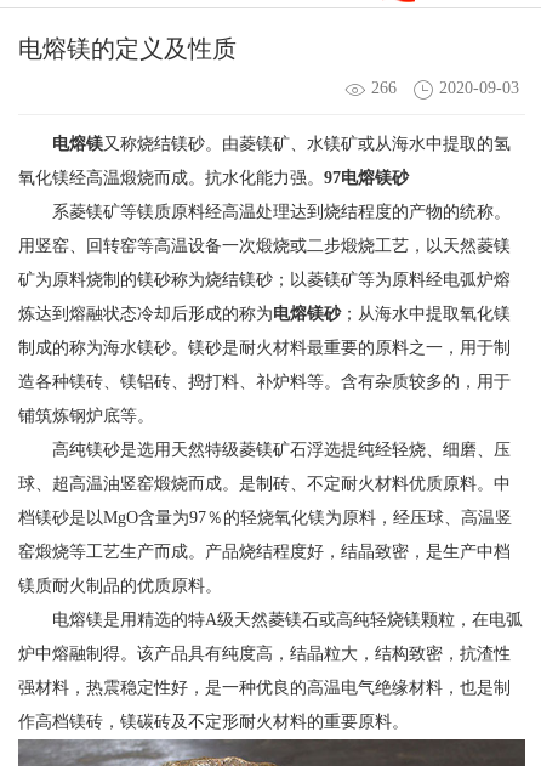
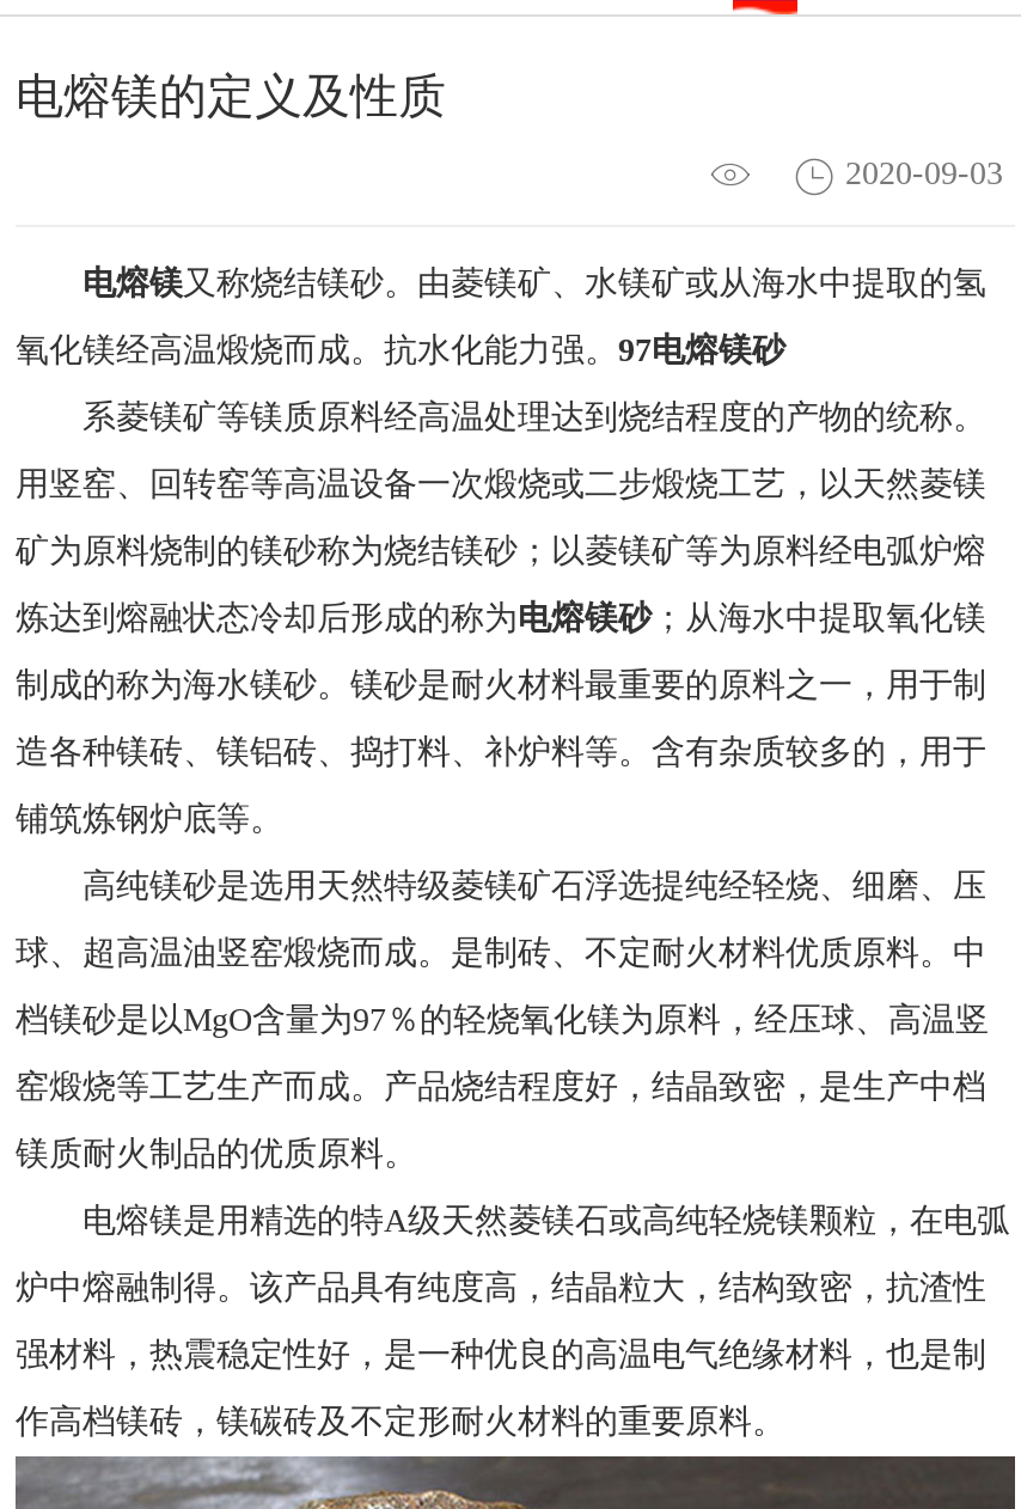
- 266
